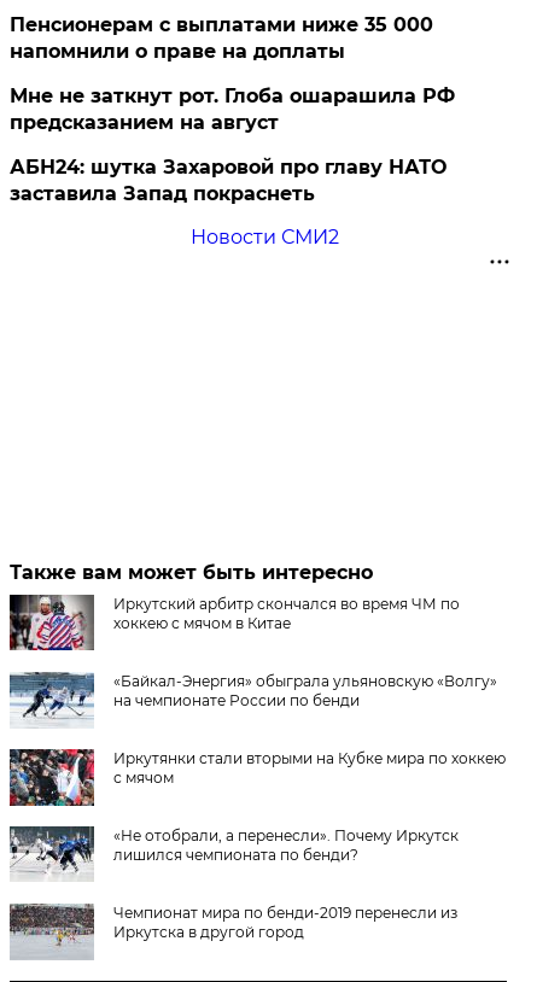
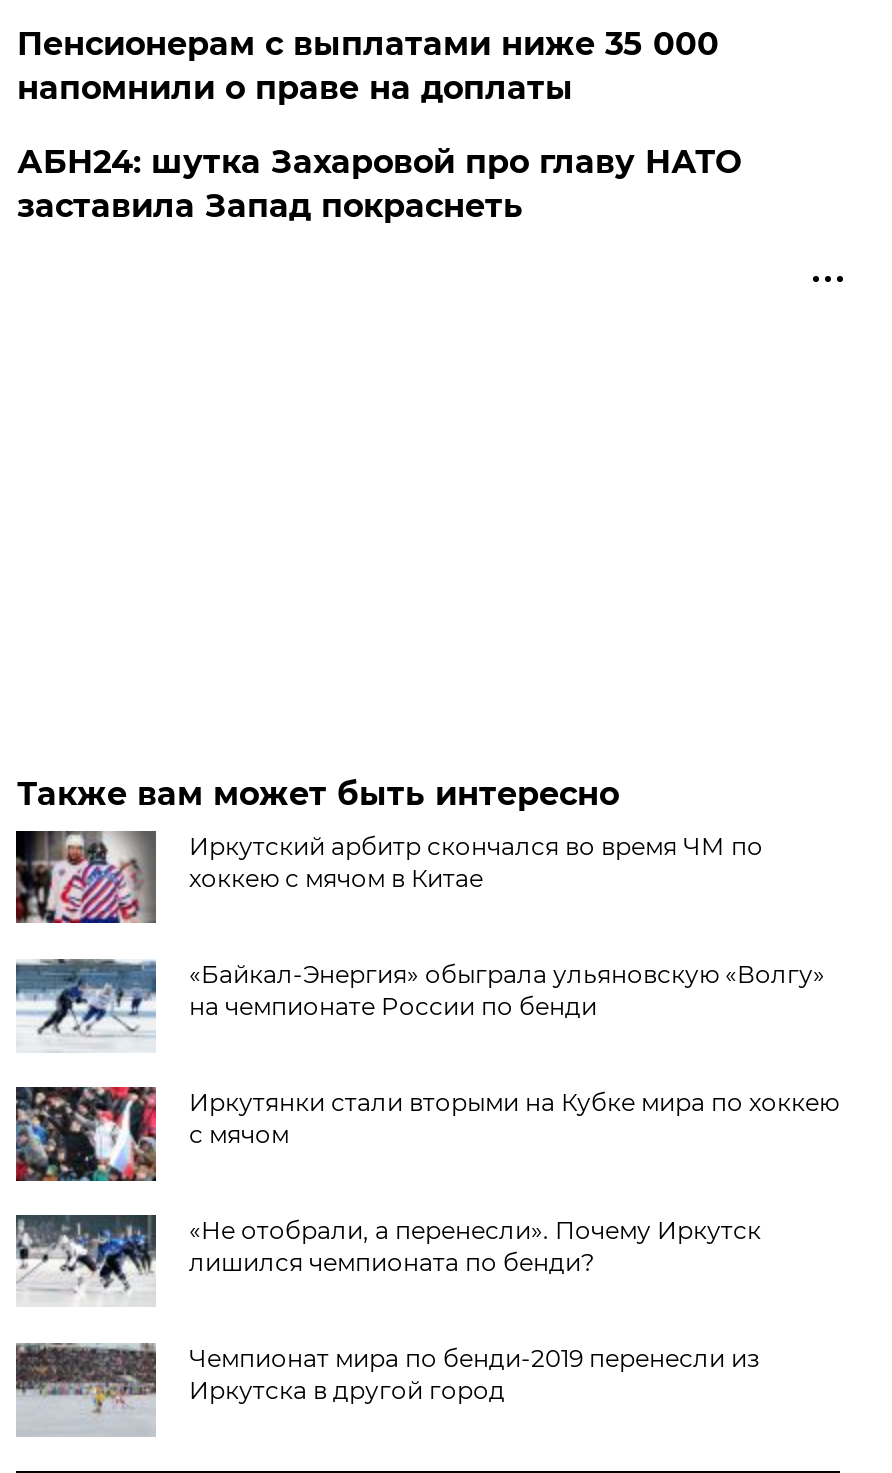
- Мне не заткнут рот. Глоба ошарашила РФ
- предсказанием на август

- Новости СМИ2
